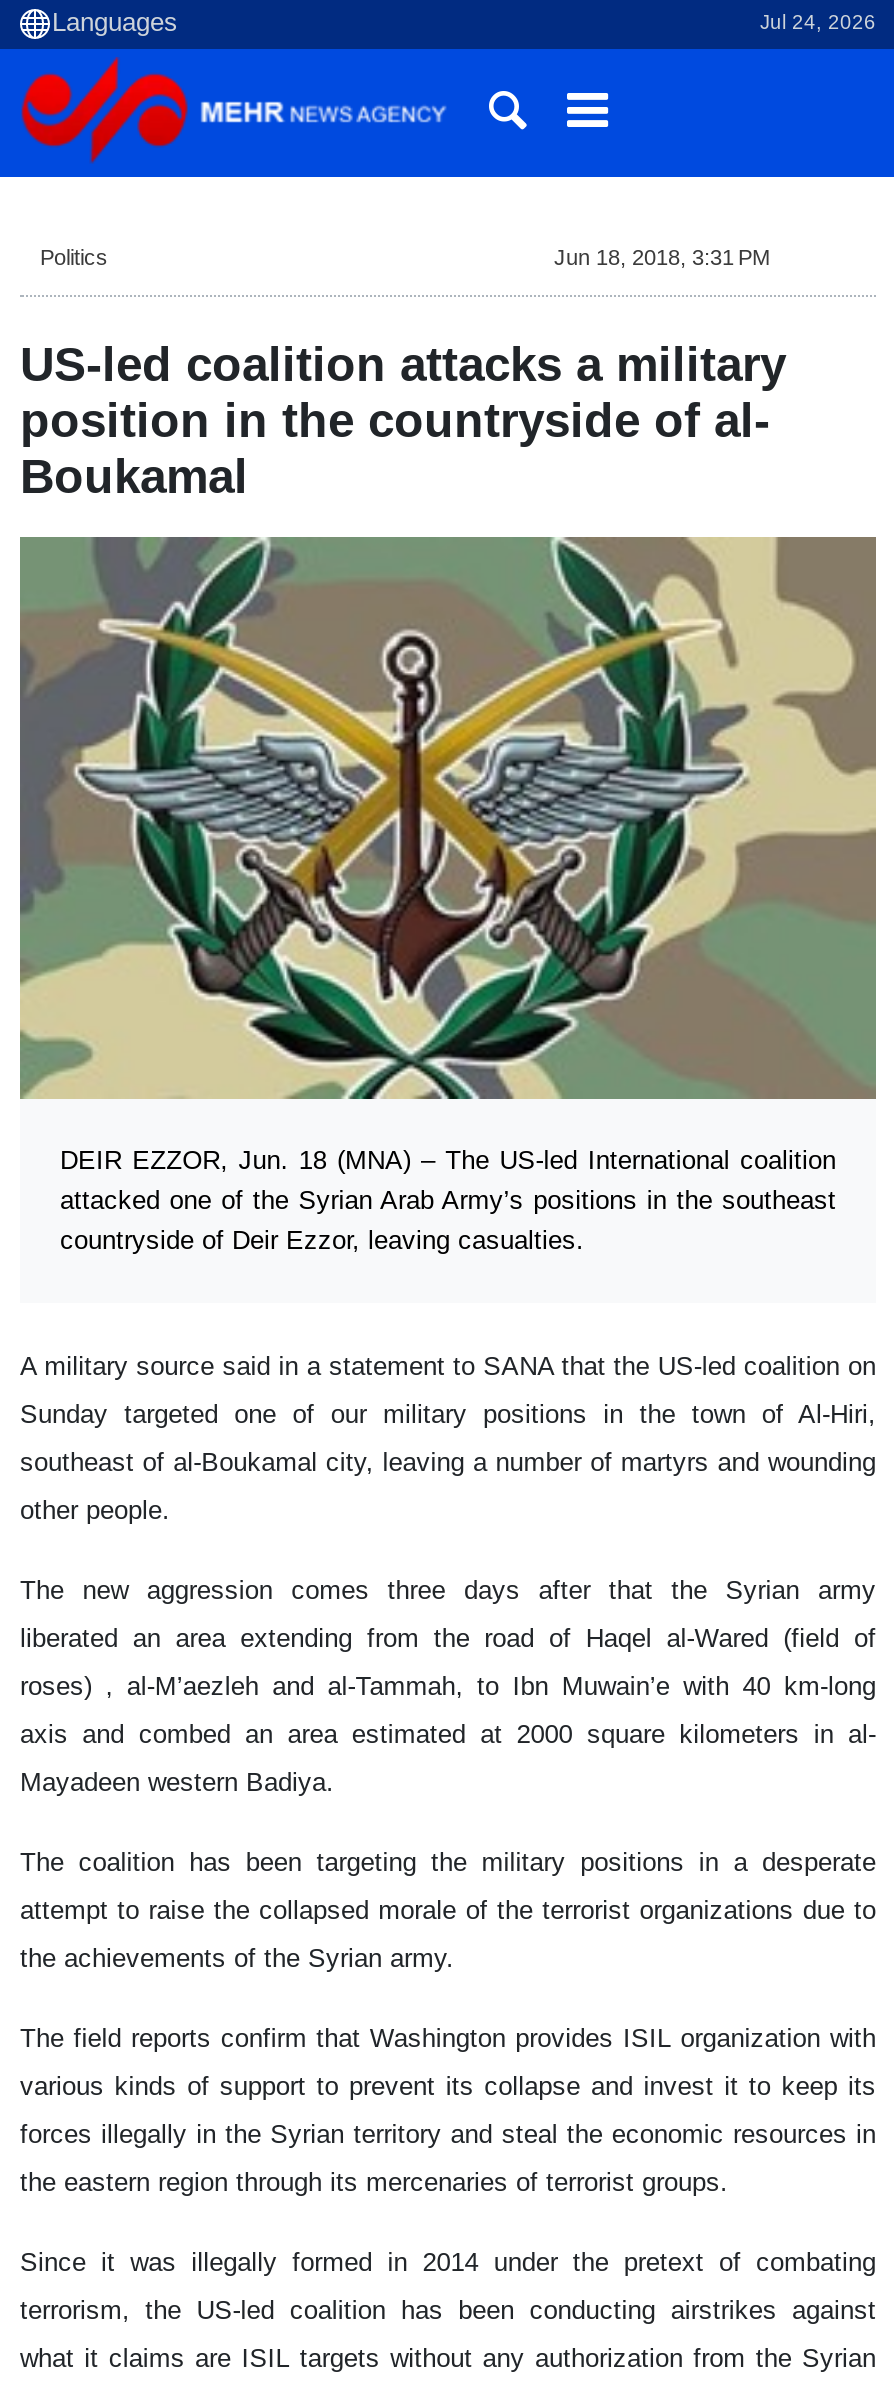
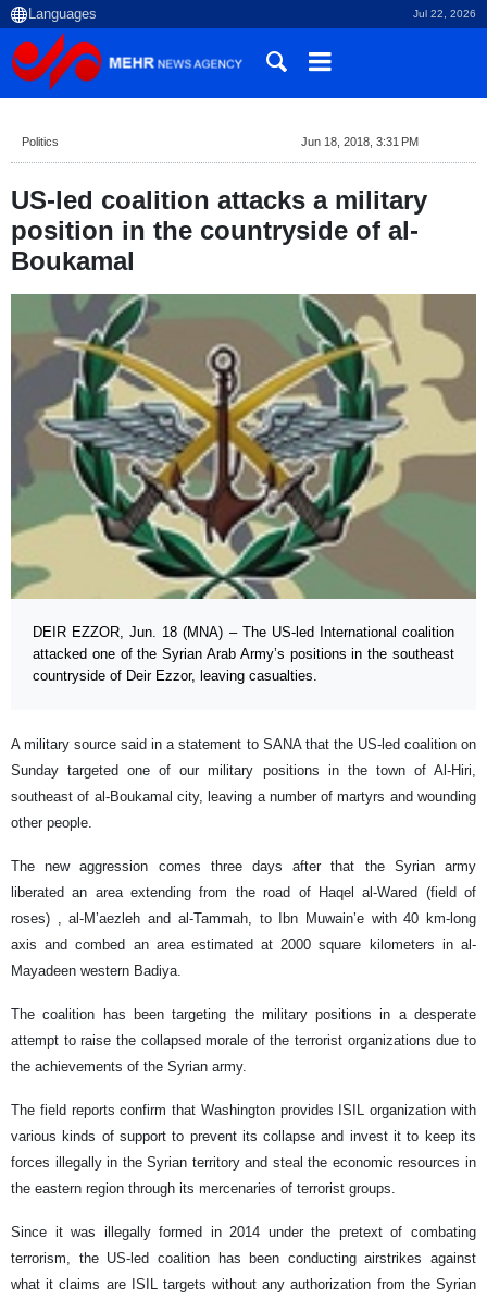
- Jul 24, 2026
+ Jul 22, 2026
